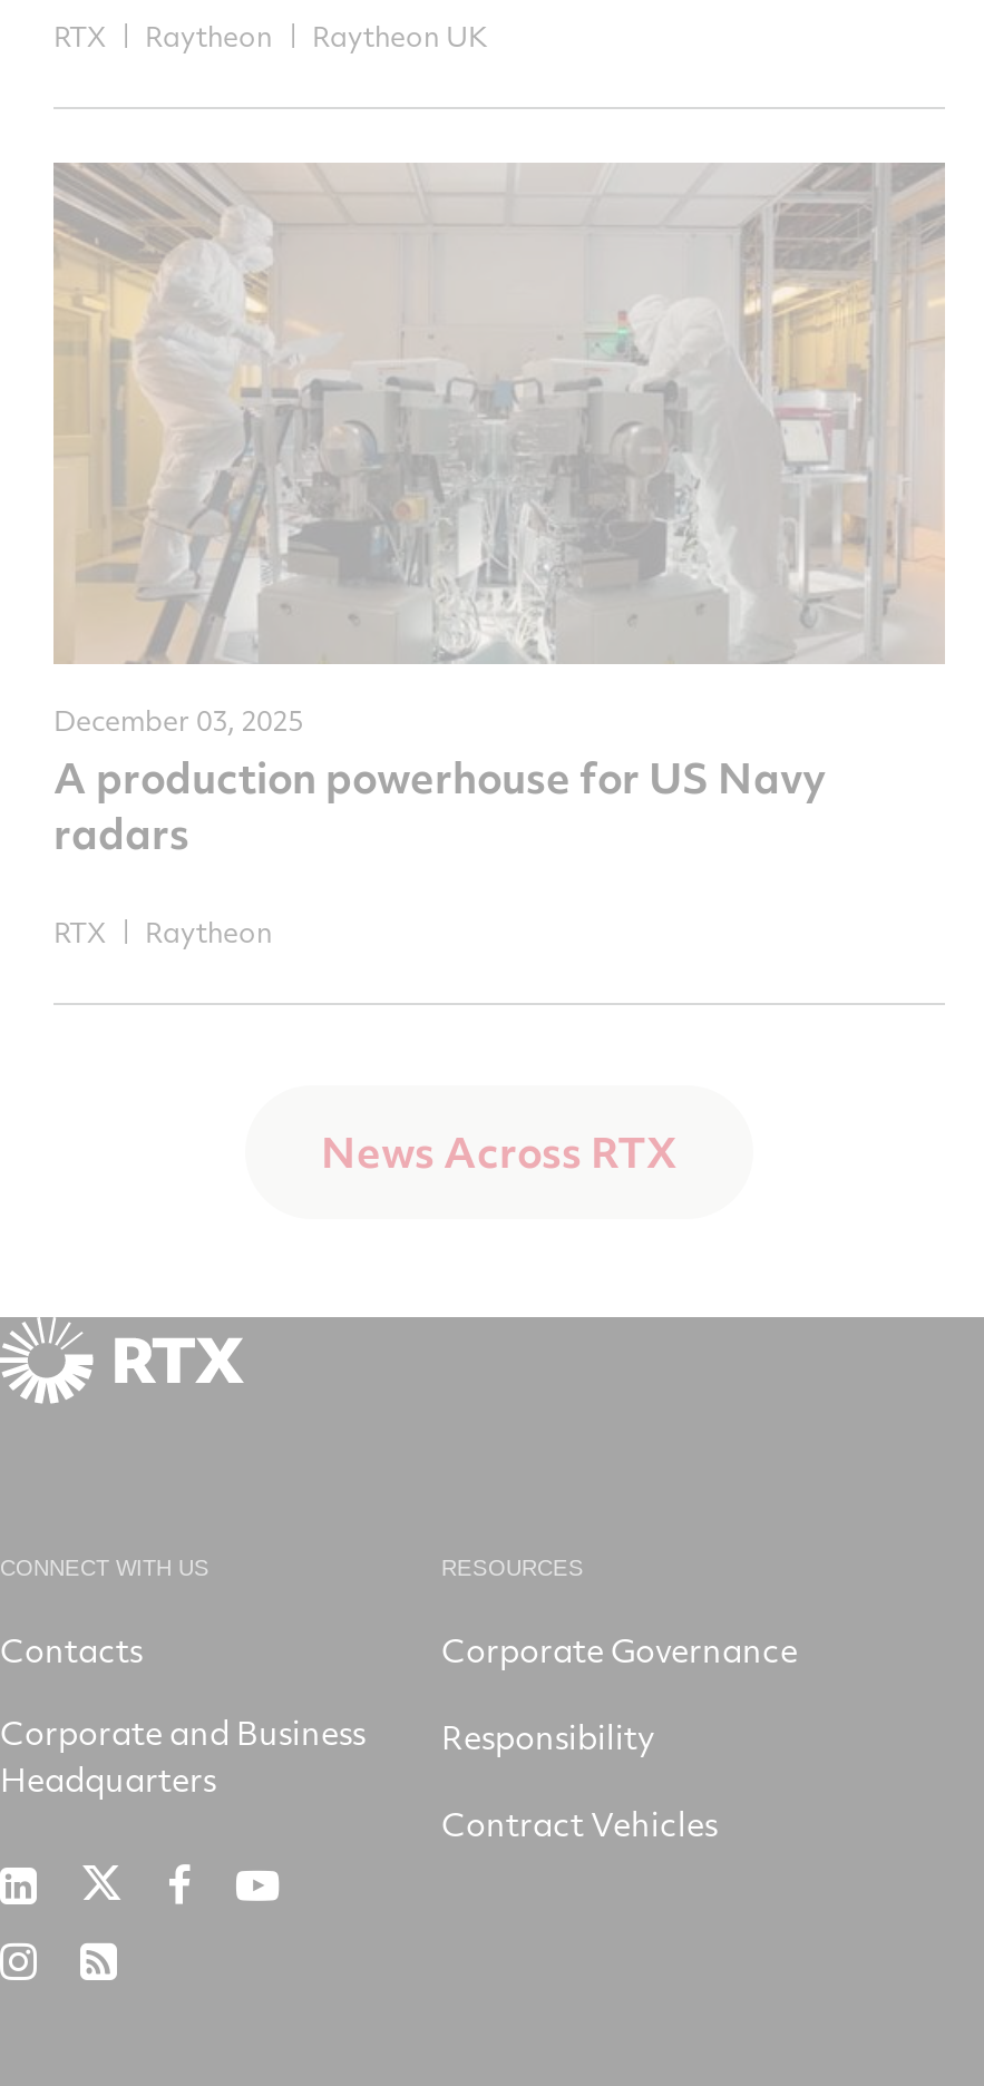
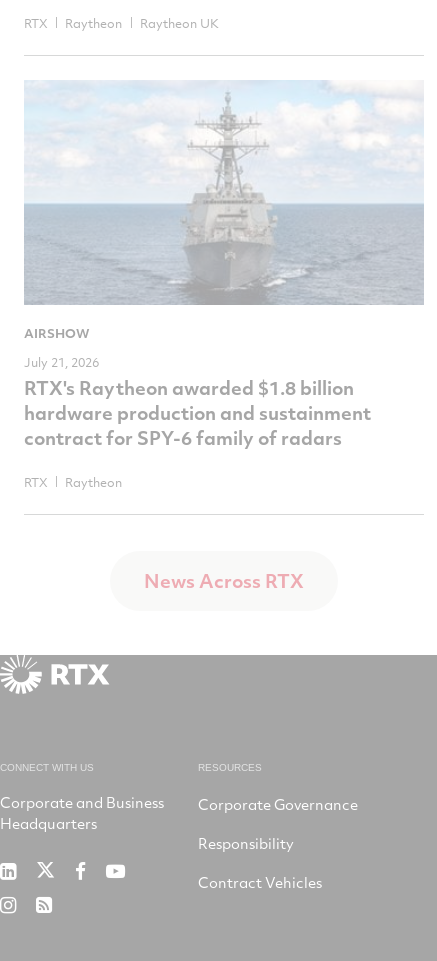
- [image]
- December 03, 2025
- A production powerhouse for US Navy
- radars
+ [image]
+ AIRSHOW
+ July 21, 2026
+ RTX's Raytheon awarded $1.8 billion
+ hardware production and sustainment
+ contract for SPY-6 family of radars

moved down: RTX | Raytheon | News Across RTX | CONNECT WITH US

moved down: RESOURCES | Corporate Governance | Responsibility | Contract Vehicles

- Contacts
